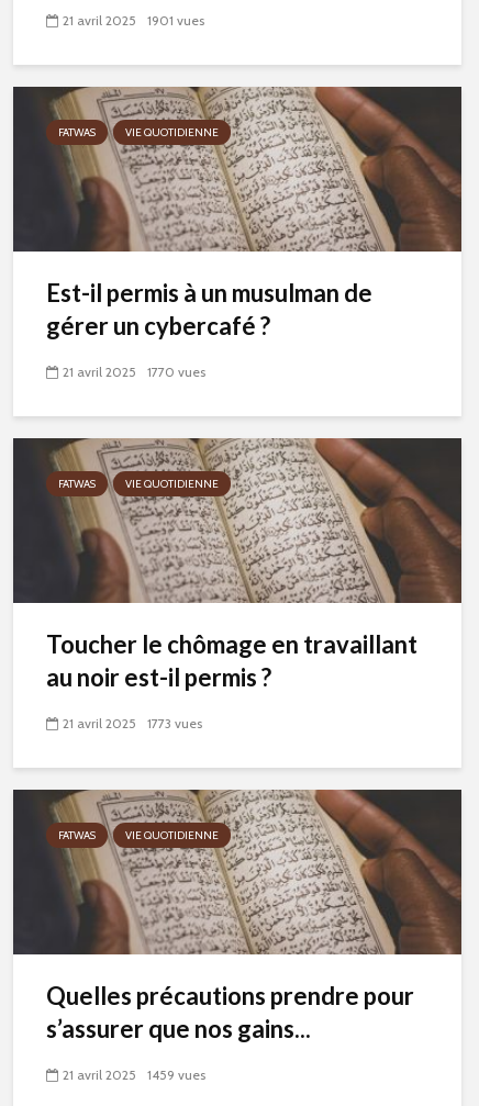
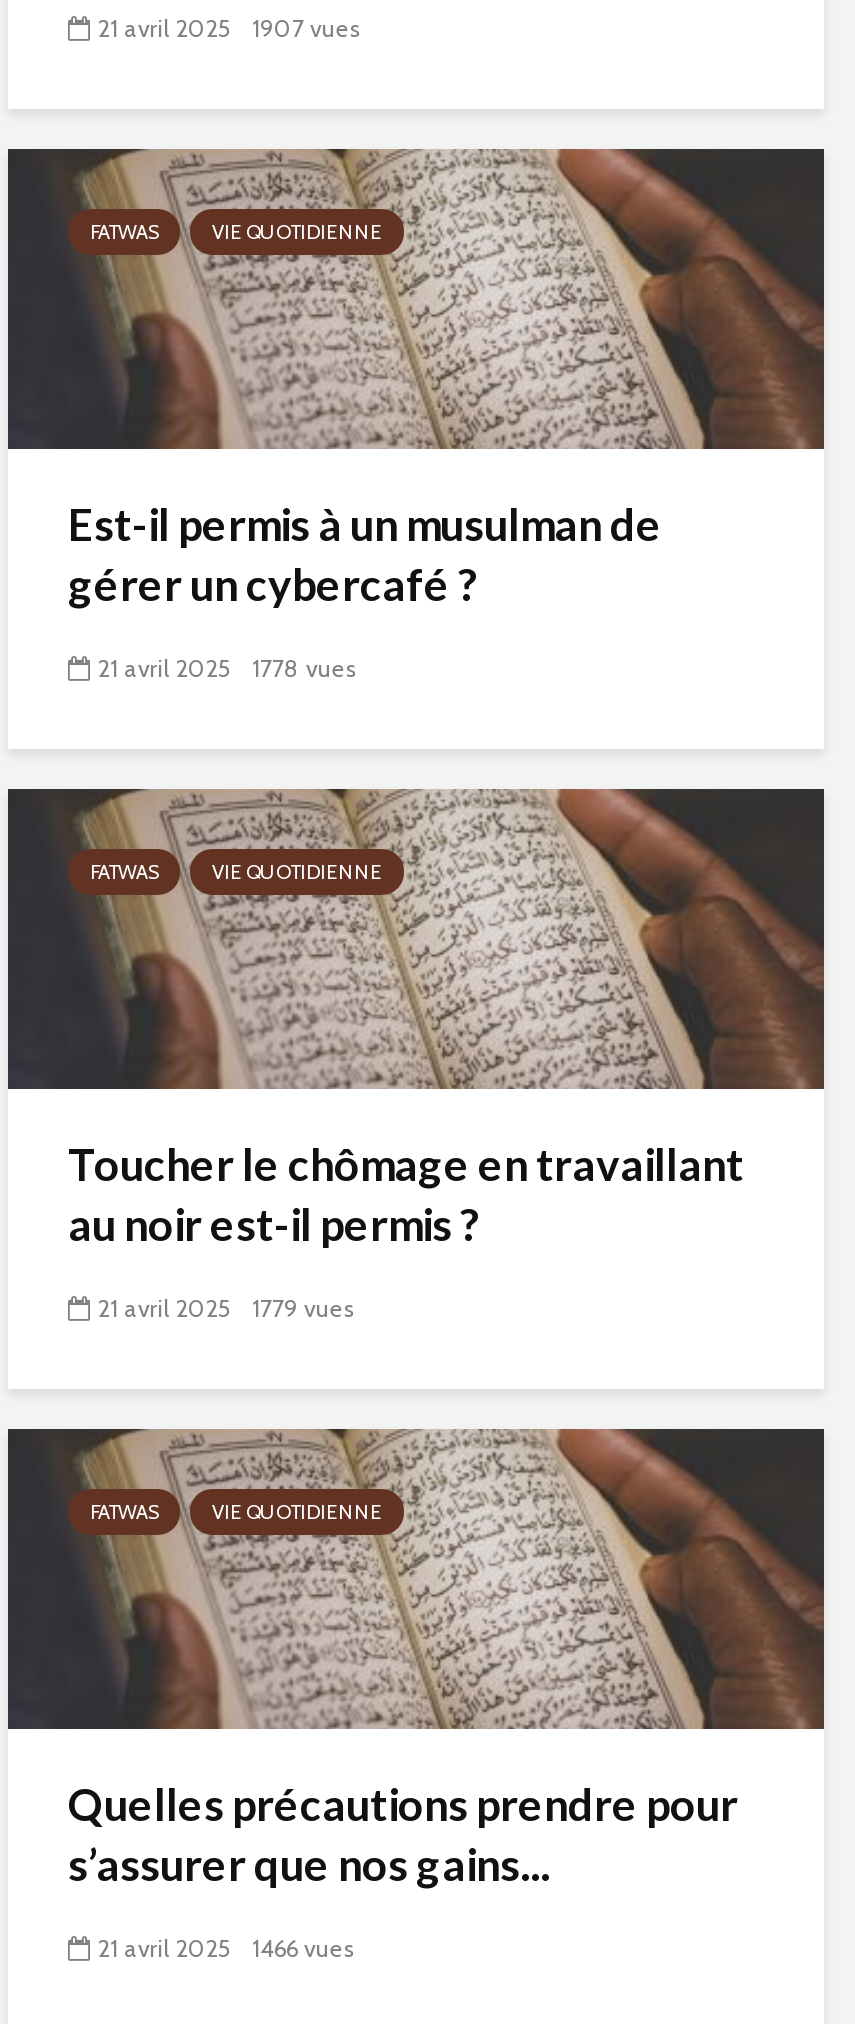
- 21 avril 2025 1901 vues
+ 21 avril 2025 1907 vues

- 21 avril 2025 1770 vues
+ 21 avril 2025 1778 vues

- 21 avril 2025 1773 vues
+ 21 avril 2025 1779 vues

- 21 avril 2025 1459 vues
+ 21 avril 2025 1466 vues
